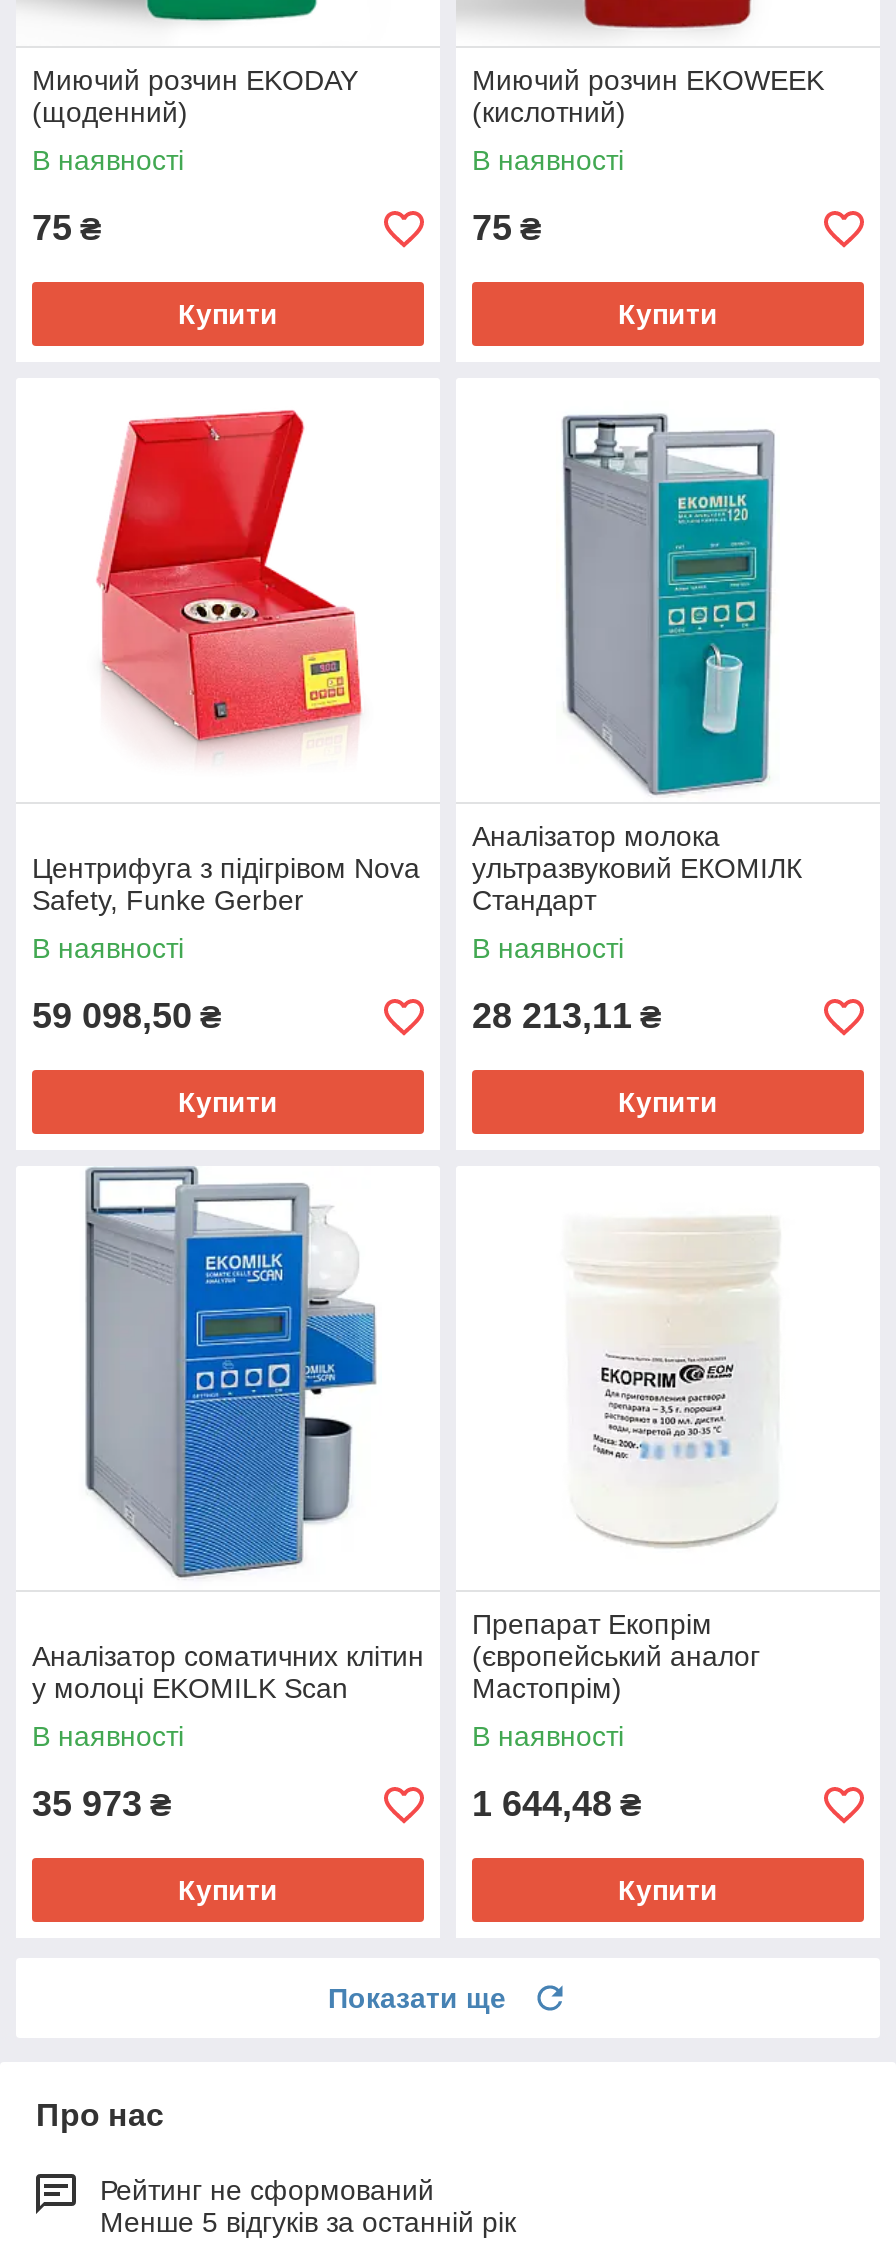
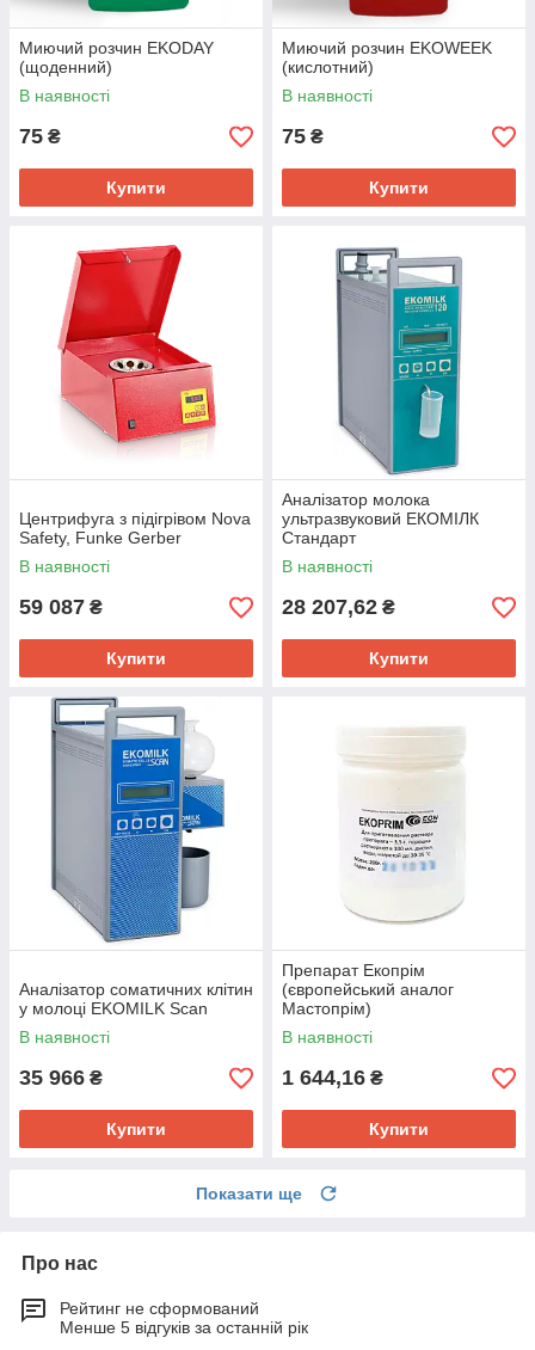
- 59 098,50 ₴
+ 59 087 ₴

- 28 213,11 ₴
+ 28 207,62 ₴

- 35 973 ₴
+ 35 966 ₴

- 1 644,48 ₴
+ 1 644,16 ₴
